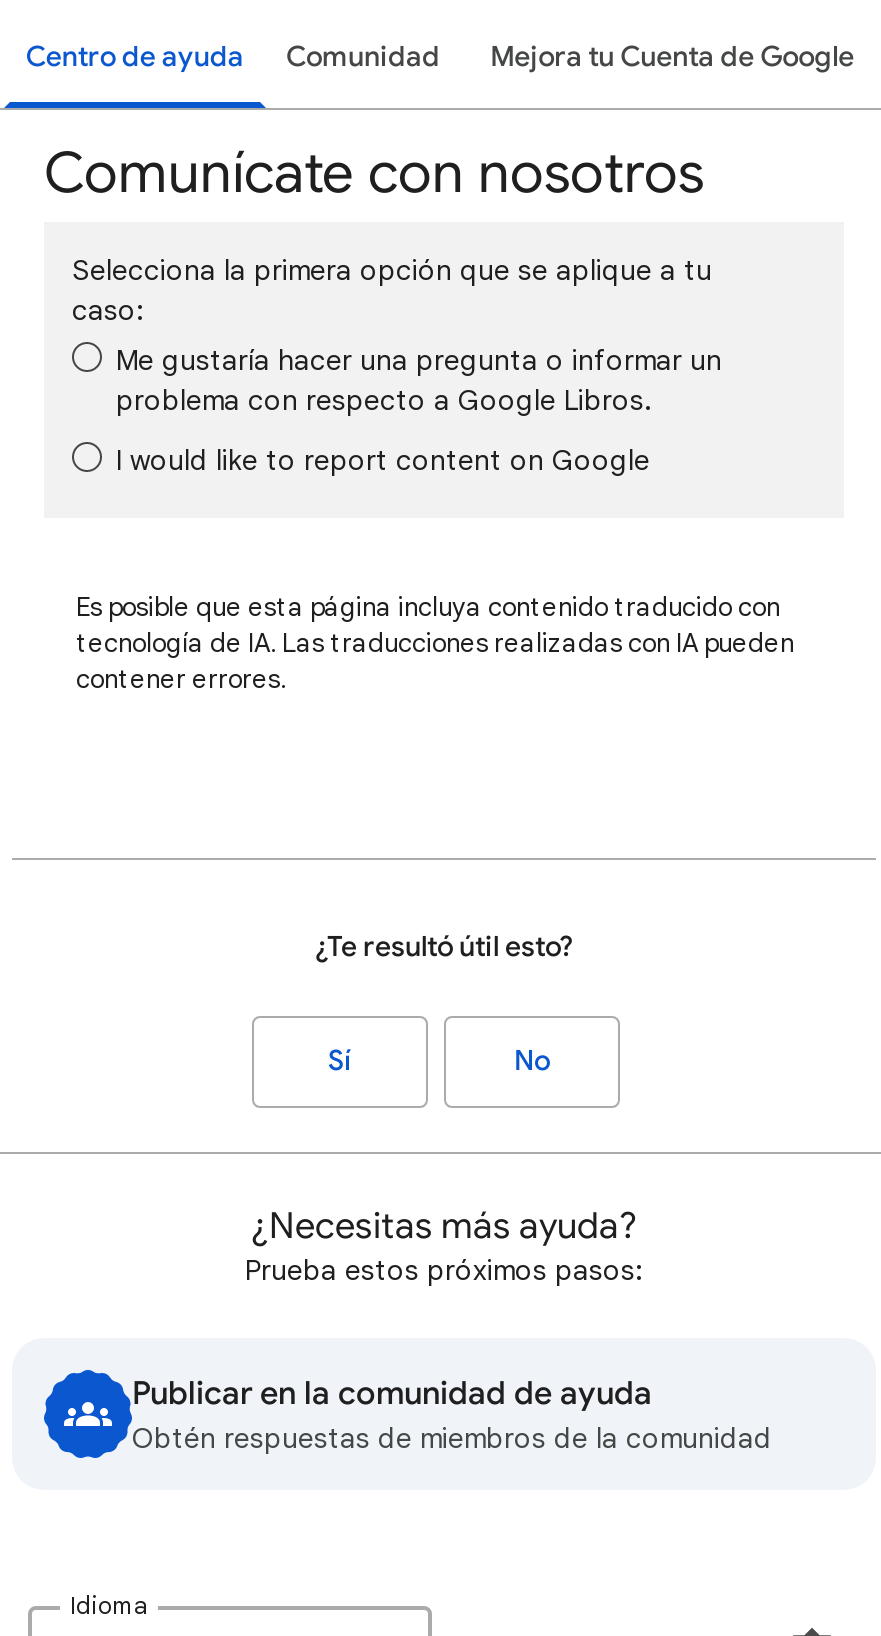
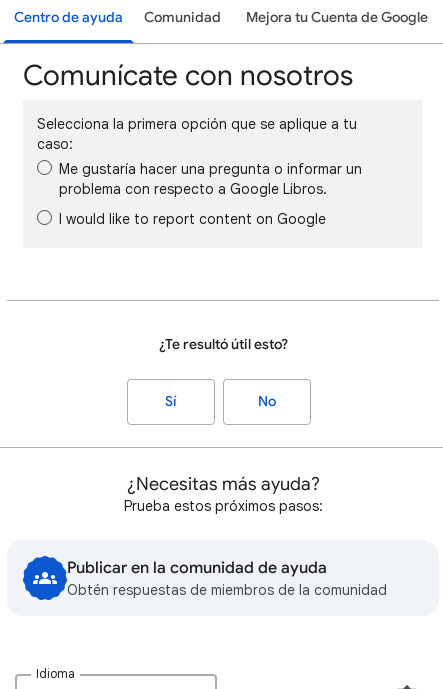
- Es posible que esta página incluya contenido traducido con
- tecnología de IA. Las traducciones realizadas con IA pueden
- contener errores.
